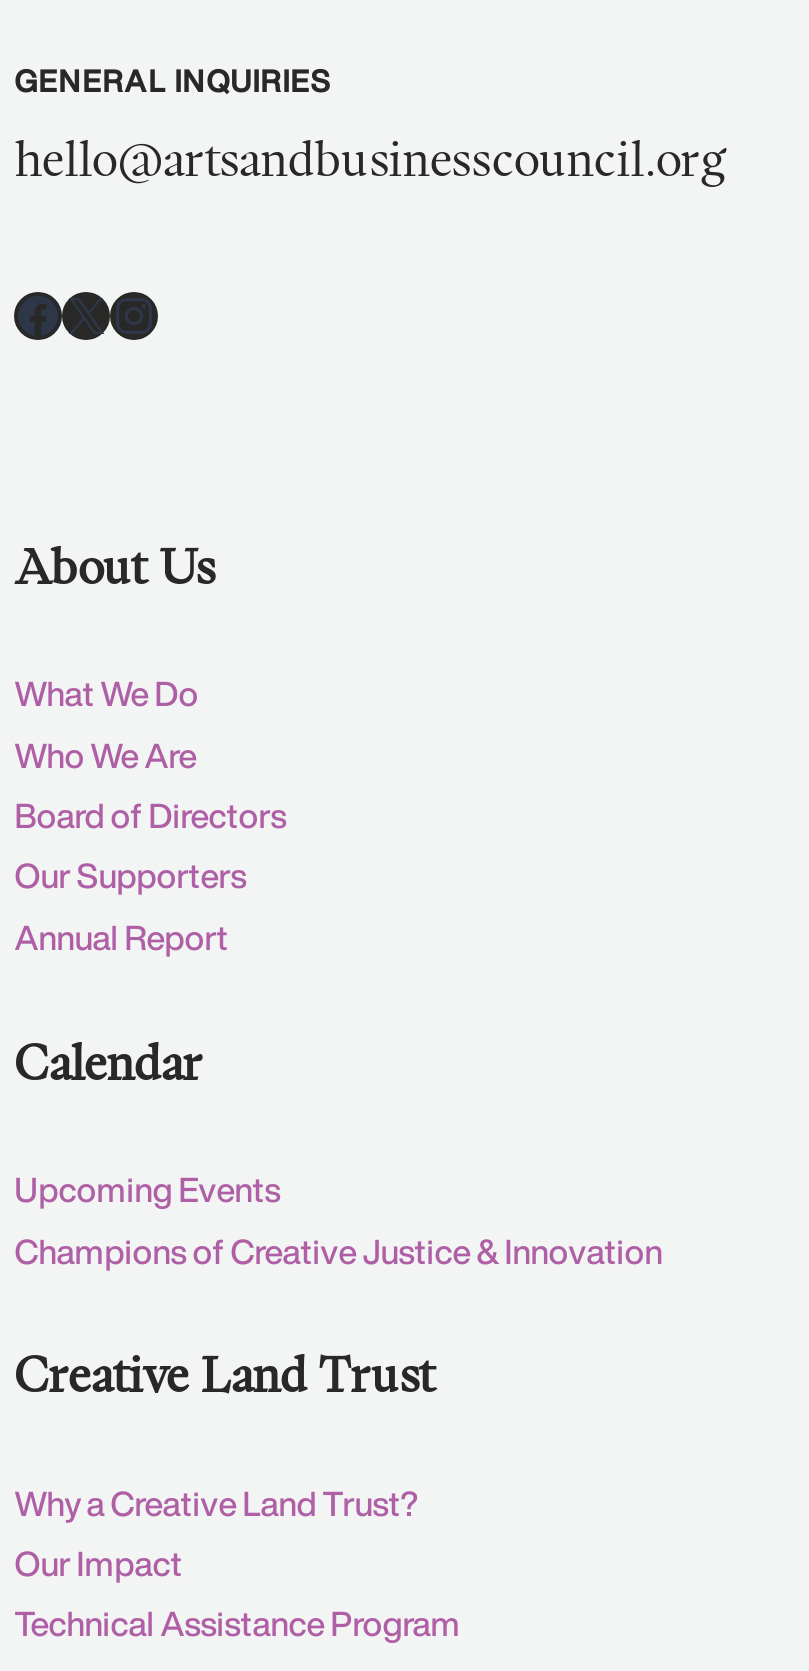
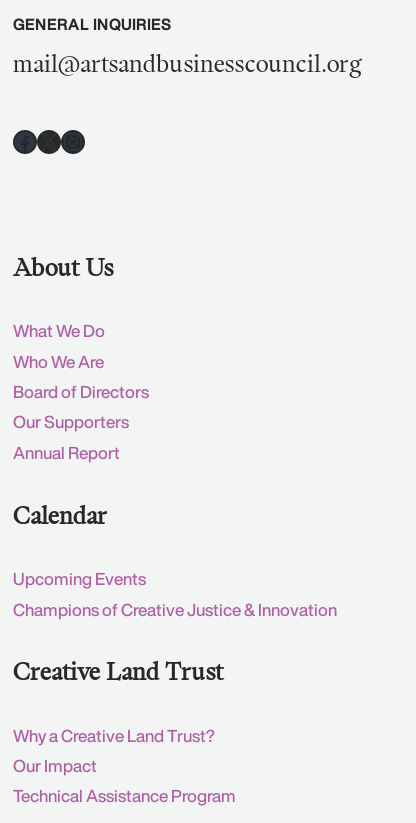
- hello@artsandbusinesscouncil.org
+ mail@artsandbusinesscouncil.org
